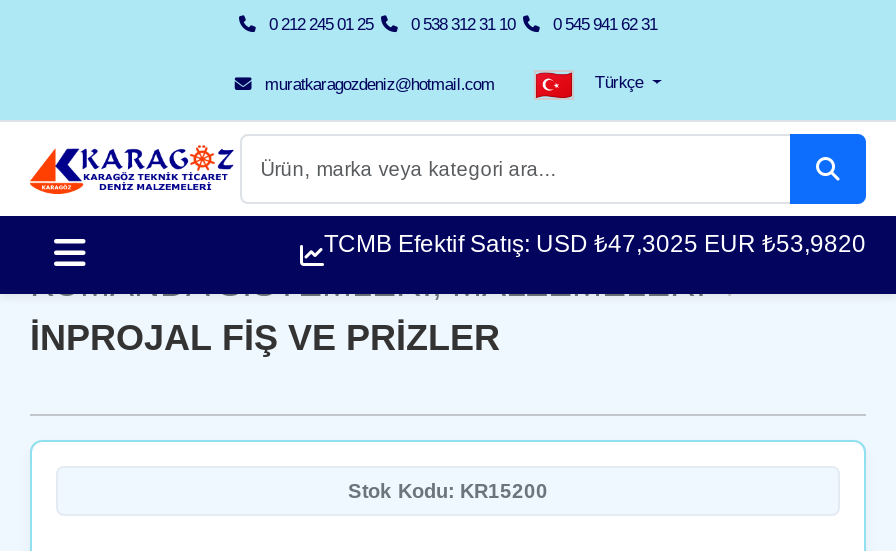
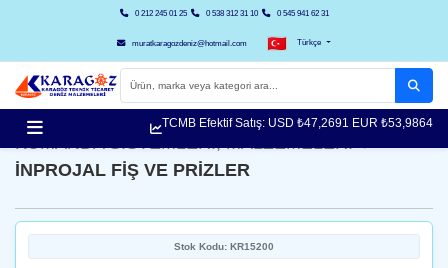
- TCMB Efektif Satış: USD ₺47,3025 EUR ₺53,9820
+ TCMB Efektif Satış: USD ₺47,2691 EUR ₺53,9864
